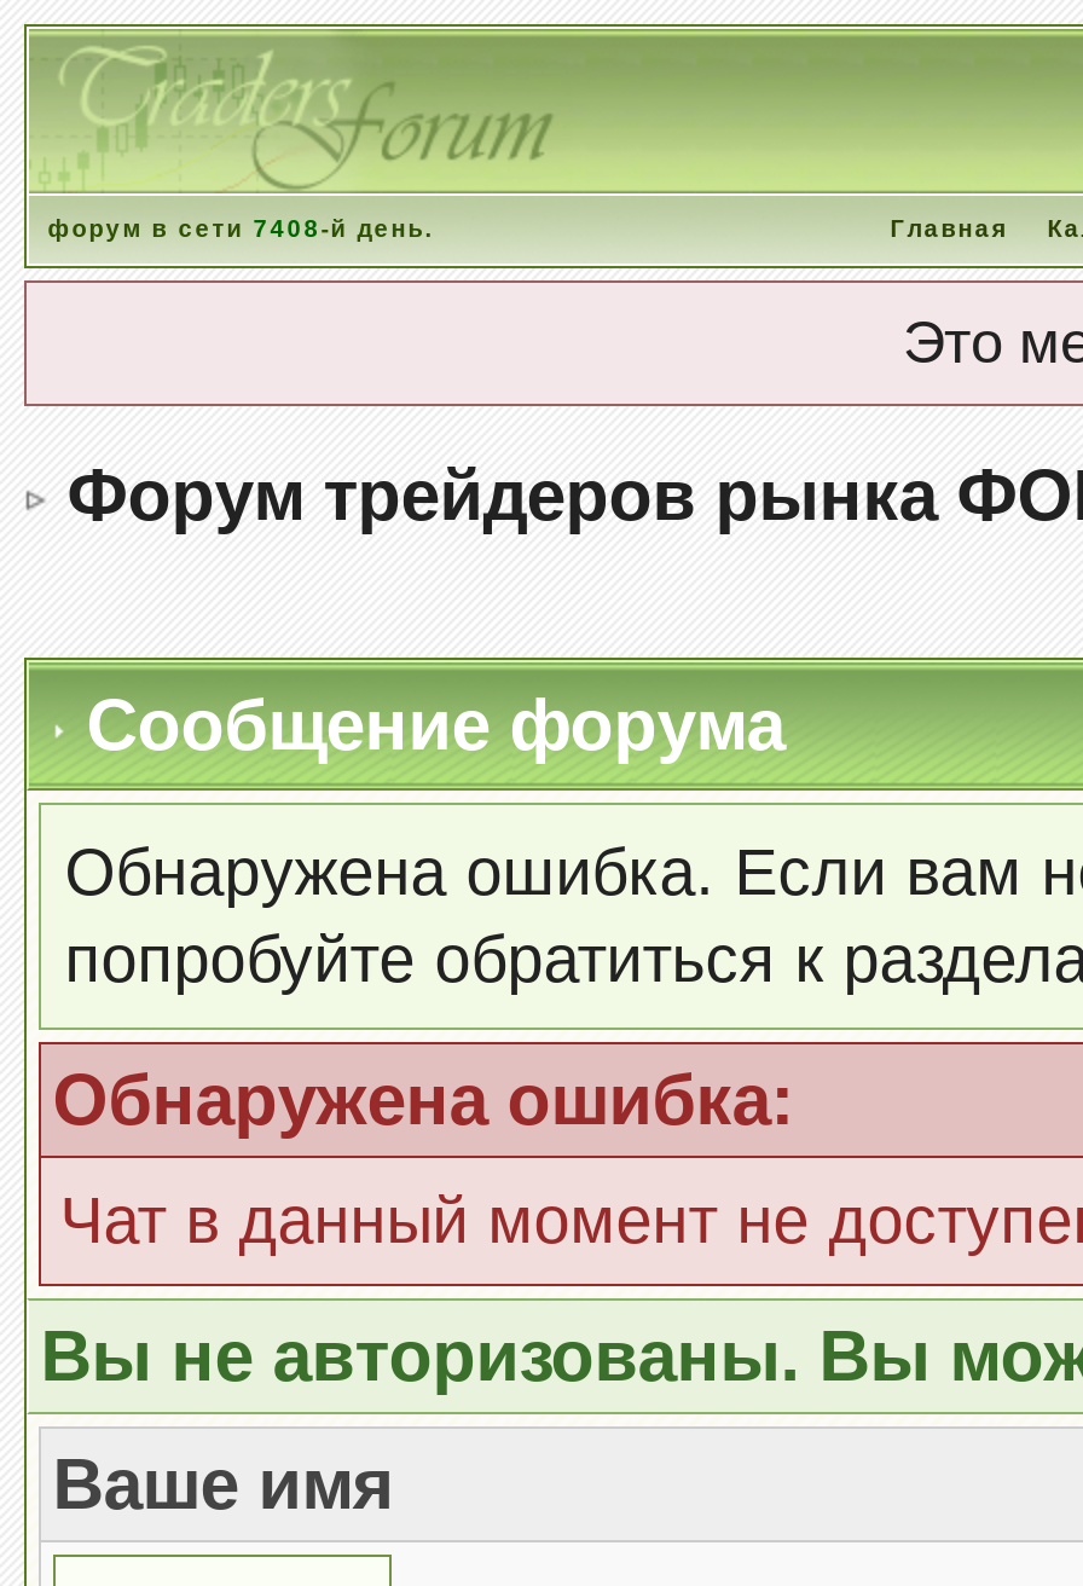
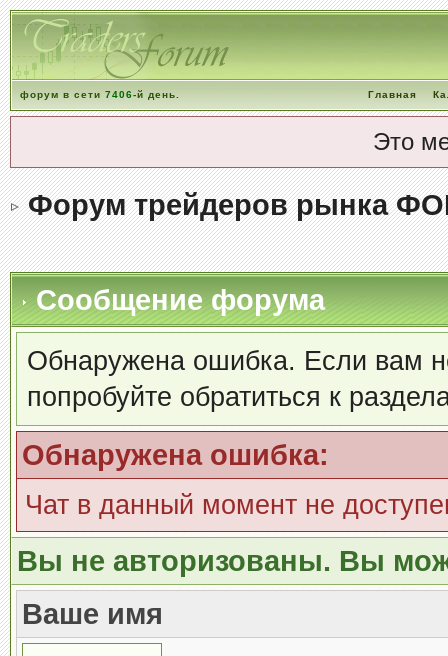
- форум в сети 7408 -й день.
+ форум в сети 7406 -й день.
